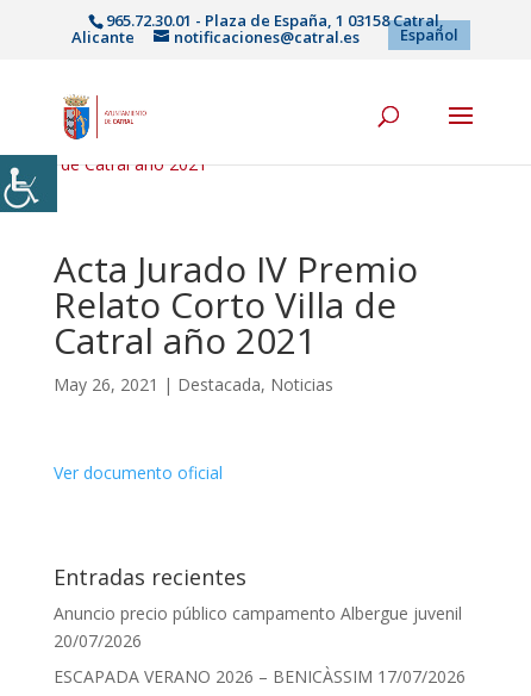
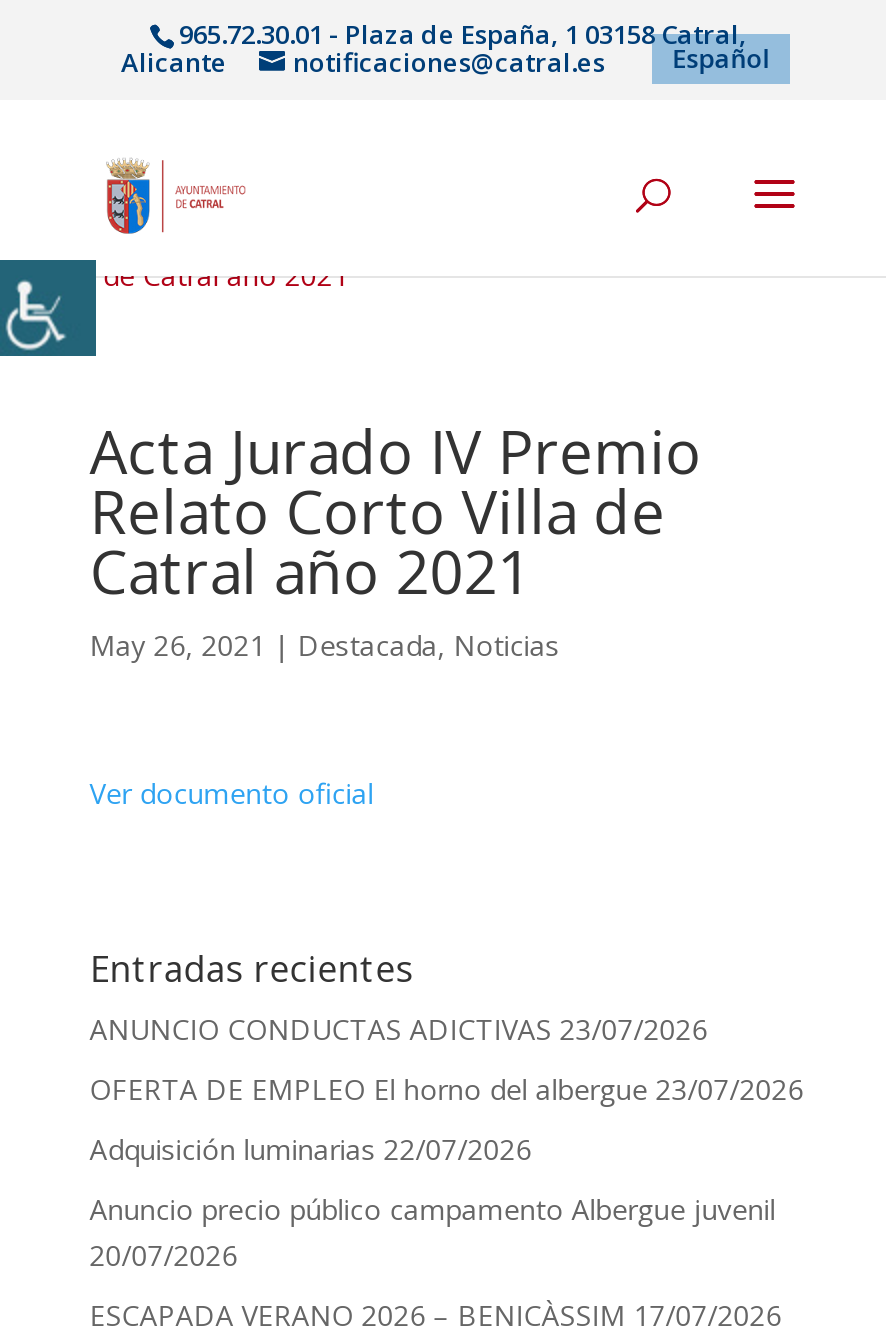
+ ANUNCIO CONDUCTAS ADICTIVAS 23/07/2026
+ OFERTA DE EMPLEO El horno del albergue 23/07/2026
+ Adquisición luminarias 22/07/2026
